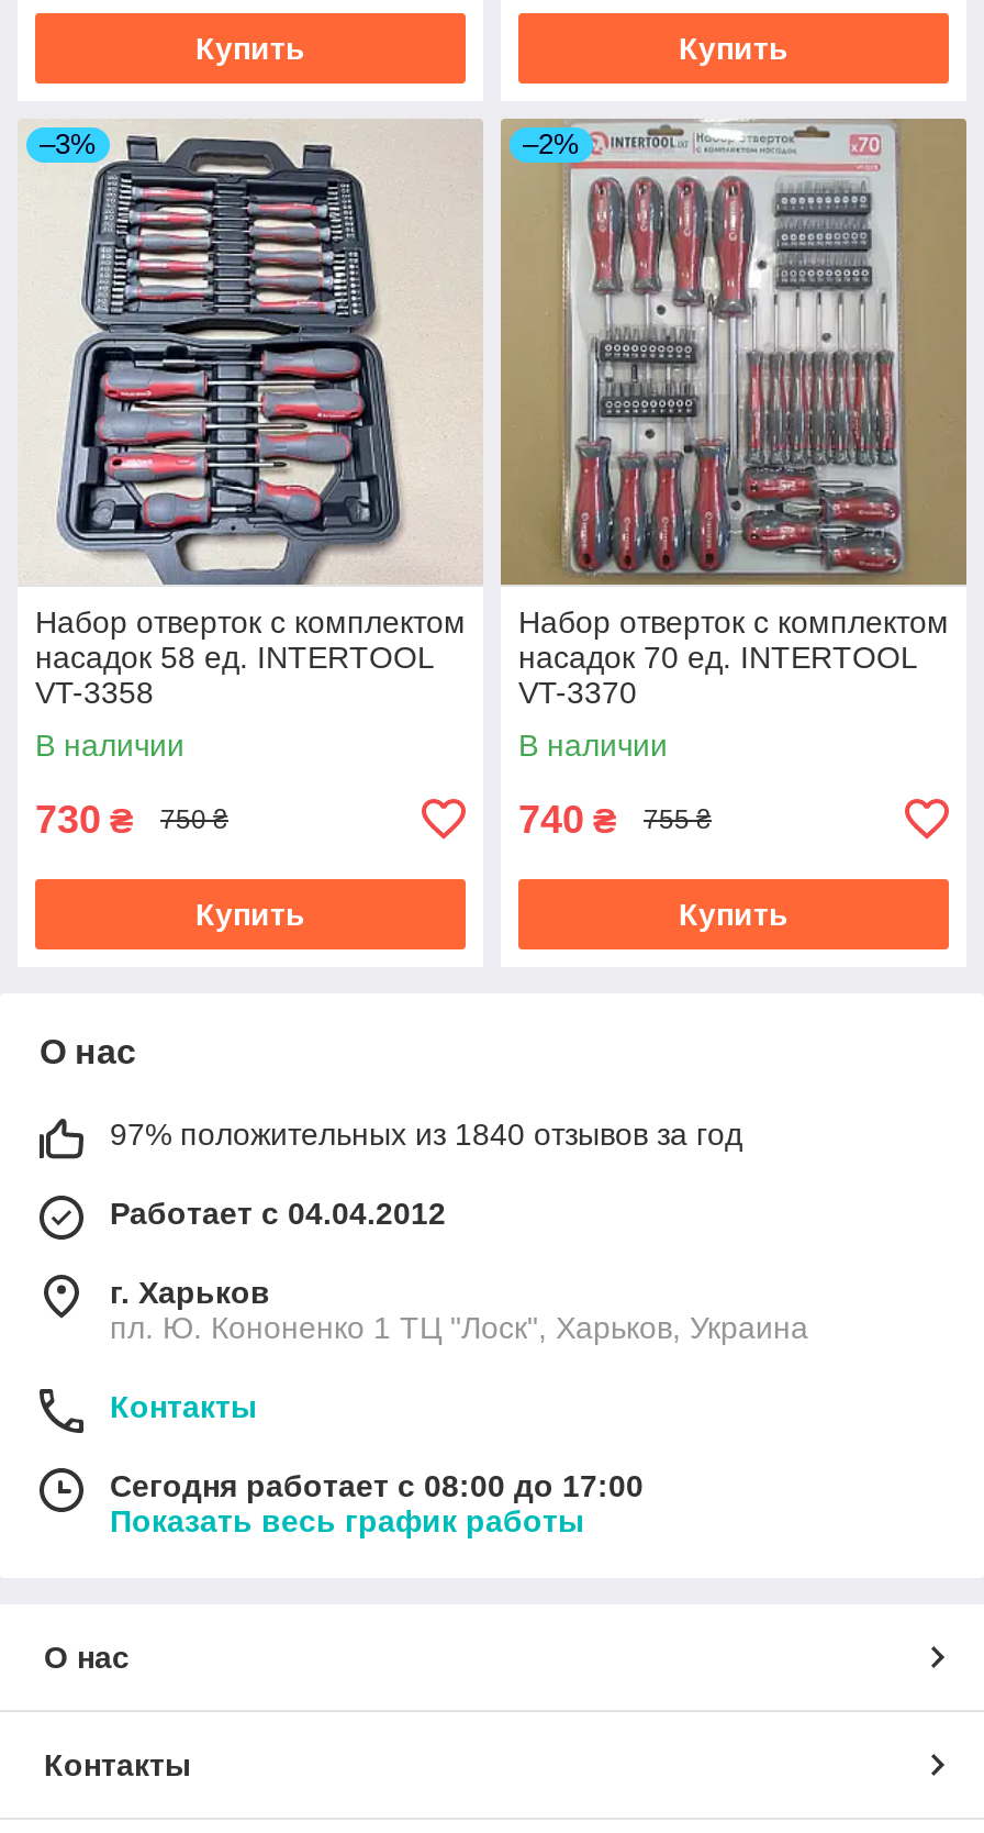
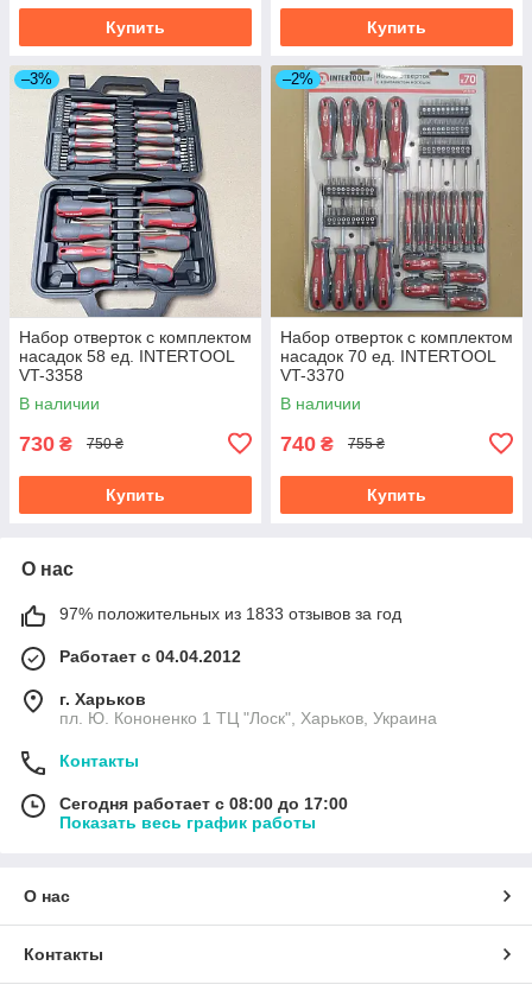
- 97% положительных из 1840 отзывов за год
+ 97% положительных из 1833 отзывов за год
